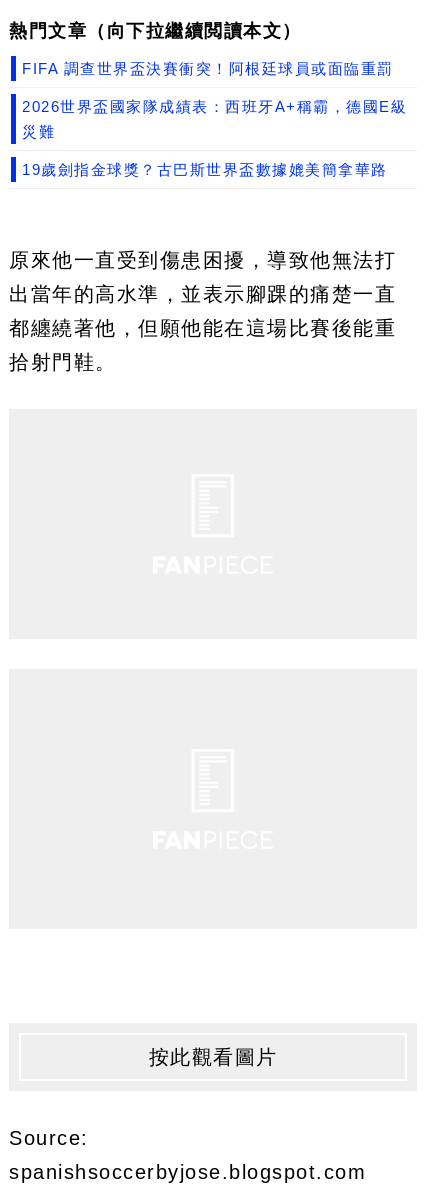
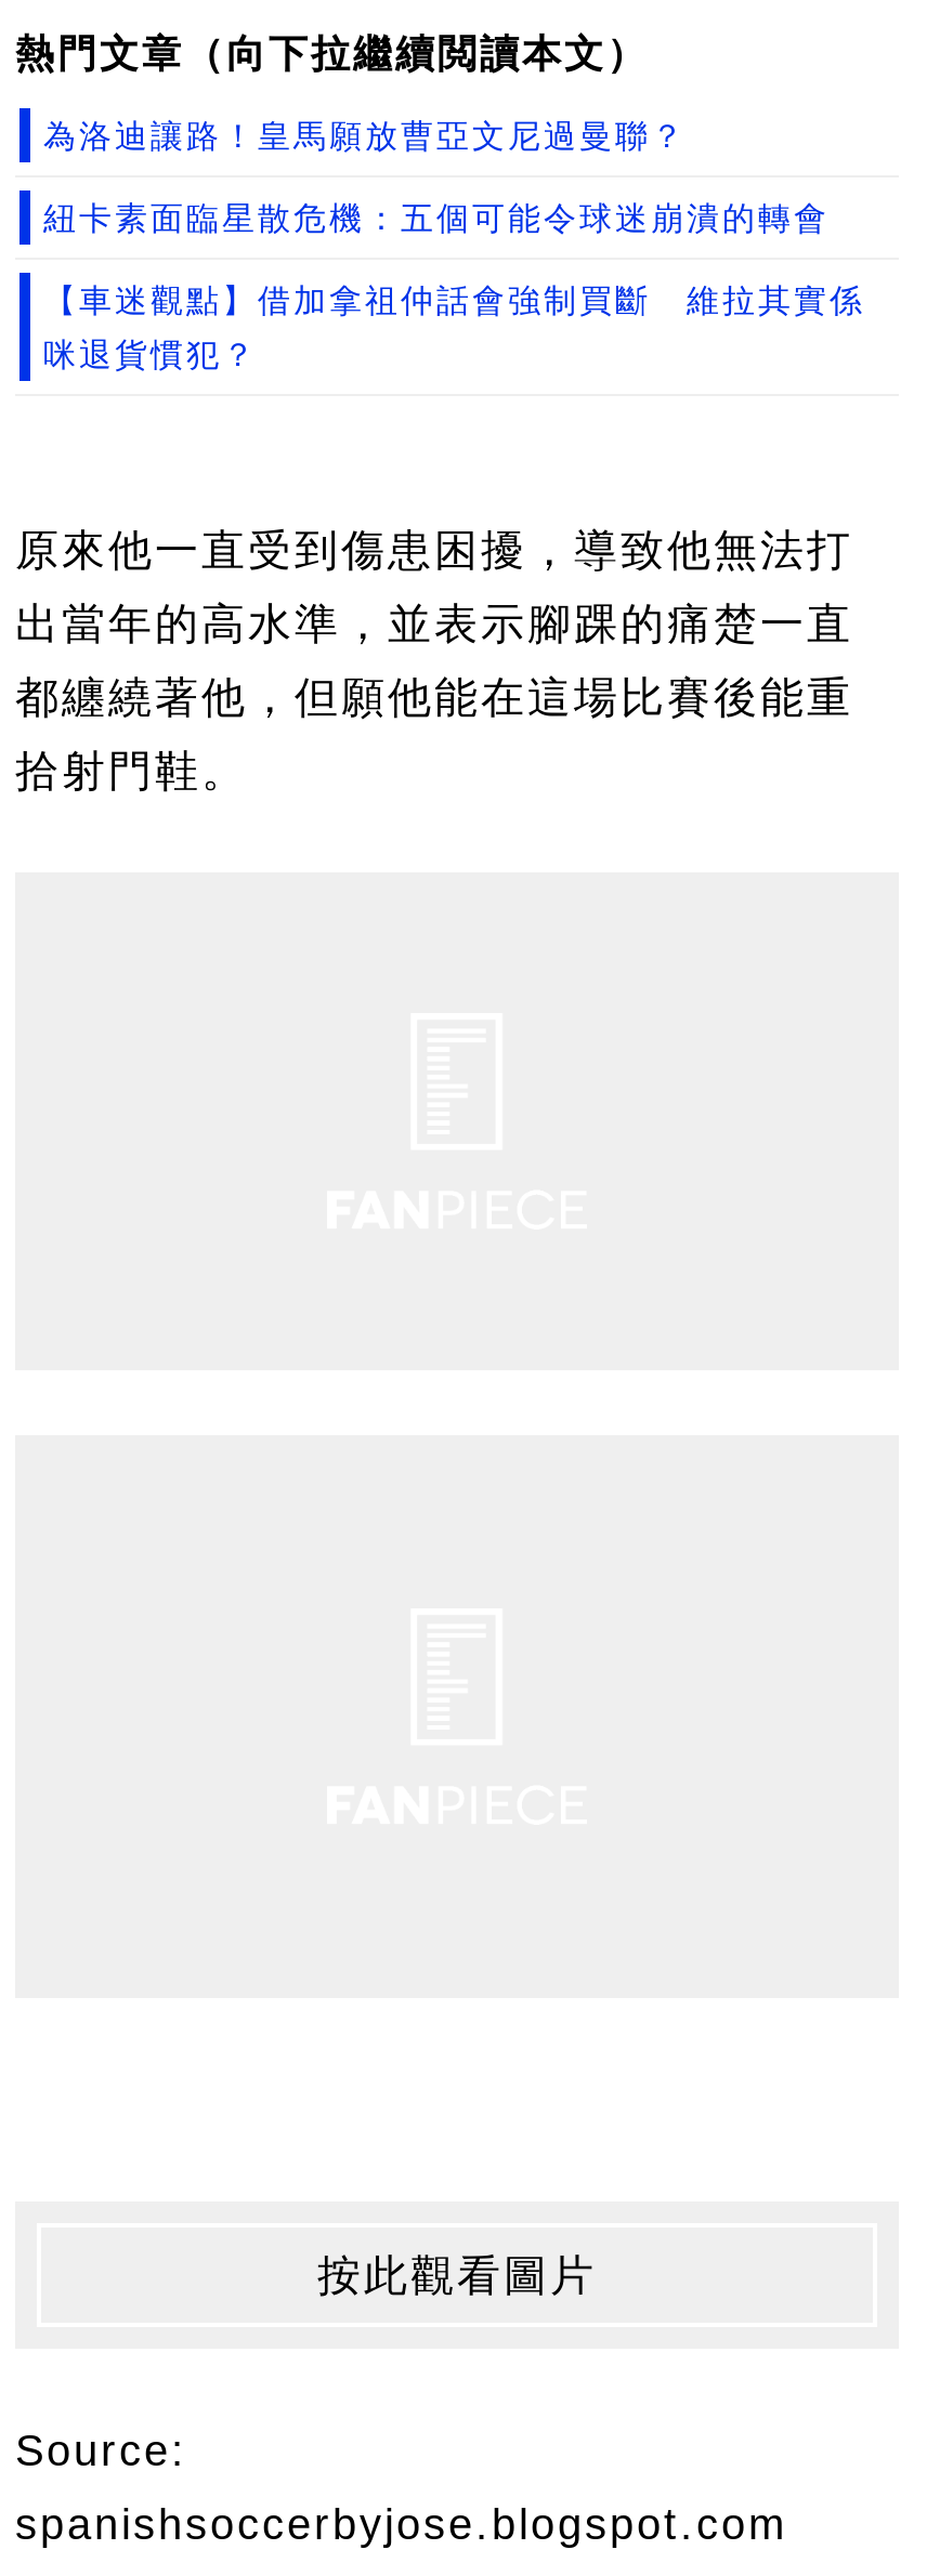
- FIFA 調查世界盃決賽衝突！阿根廷球員或面臨重罰
+ 為洛迪讓路！皇馬願放曹亞文尼過曼聯？

- 2026世界盃國家隊成績表：西班牙A+稱霸，德國E級
+ 紐卡素面臨星散危機：五個可能令球迷崩潰的轉會

- 災難
+ 【車迷觀點】借加拿祖仲話會強制買斷 維拉其實係

- 19歲劍指金球獎？古巴斯世界盃數據媲美簡拿華路
+ 咪退貨慣犯？
